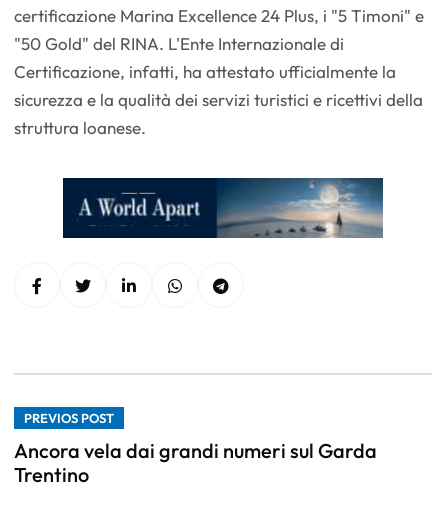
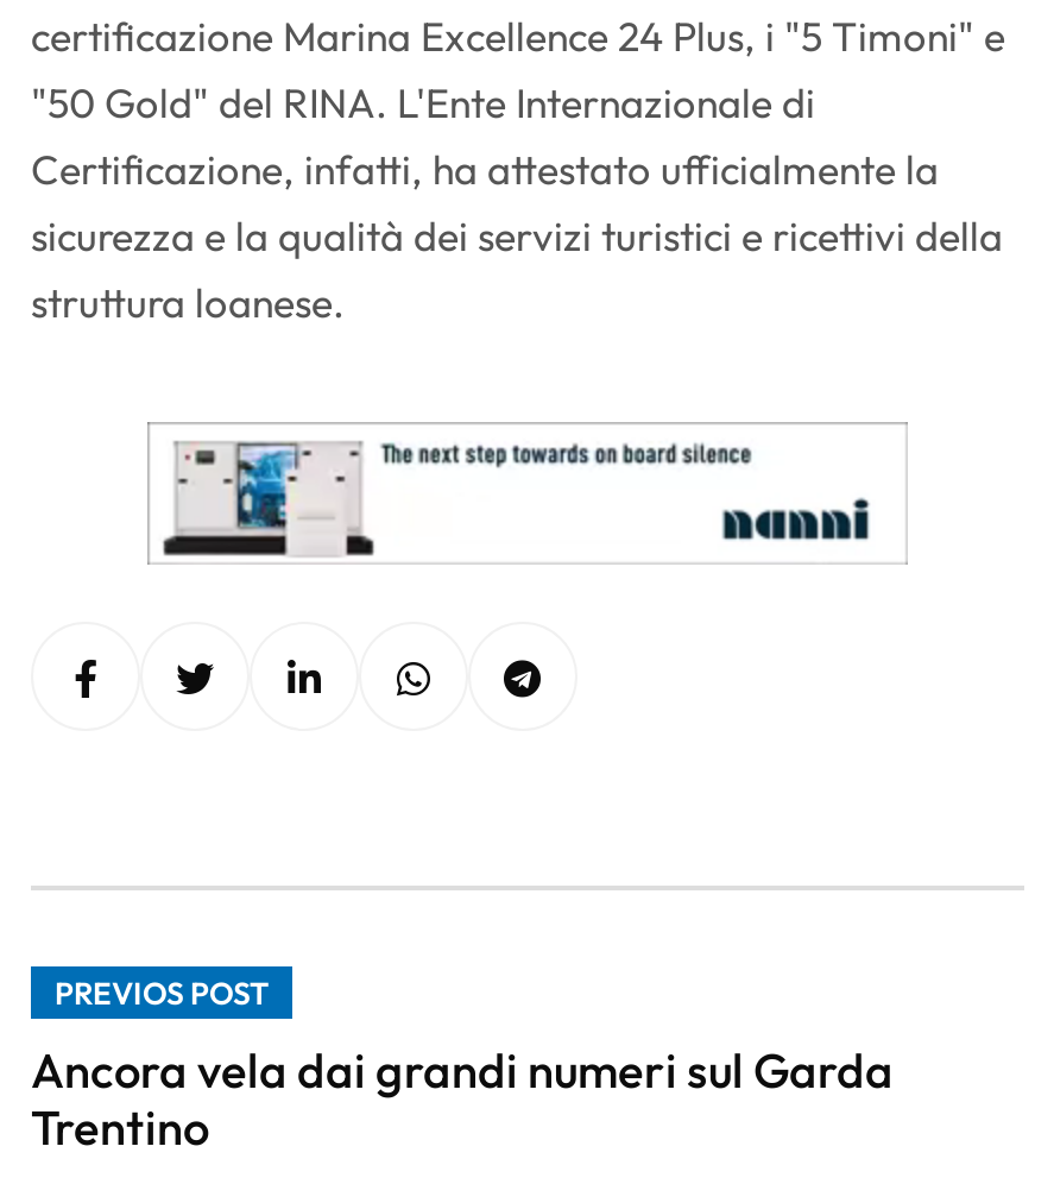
- [image]
+ [image]
